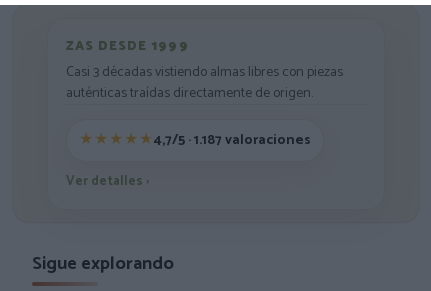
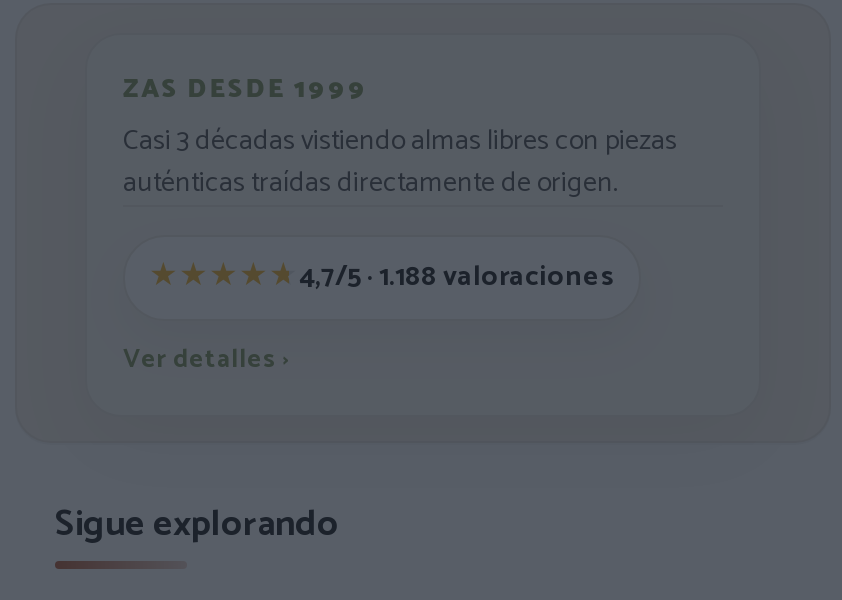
- 4,7/5 · 1.187 valoraciones
+ 4,7/5 · 1.188 valoraciones
